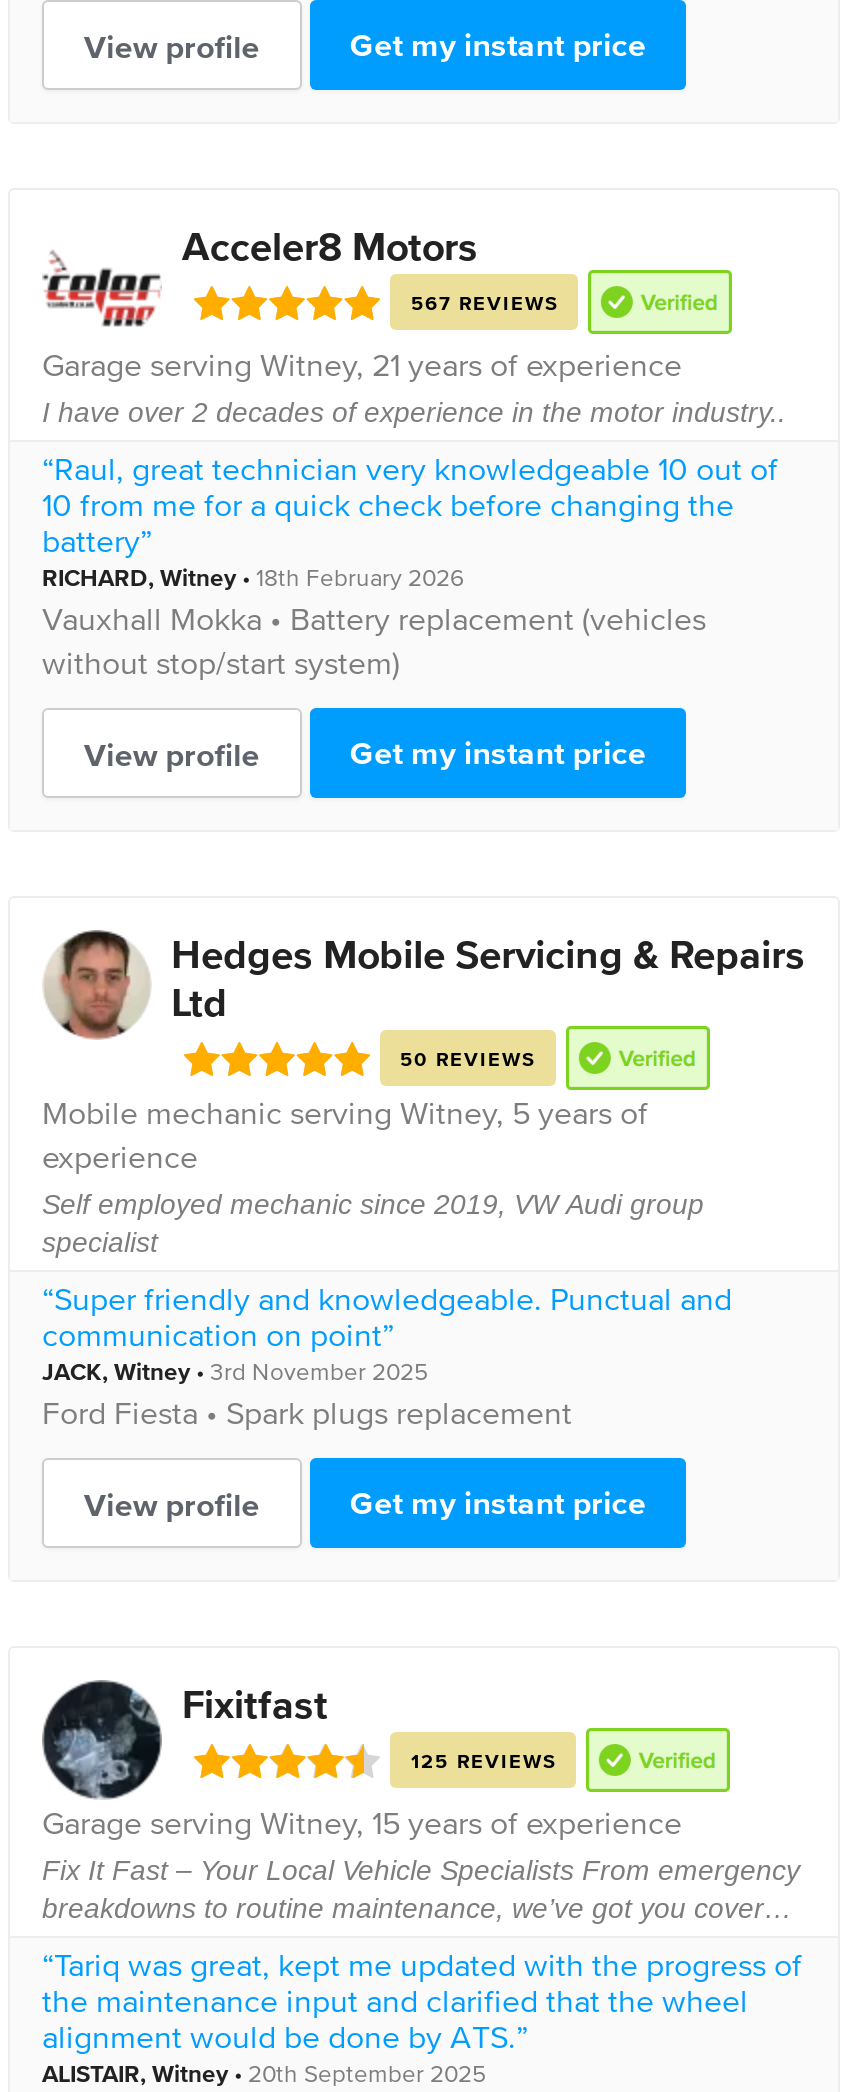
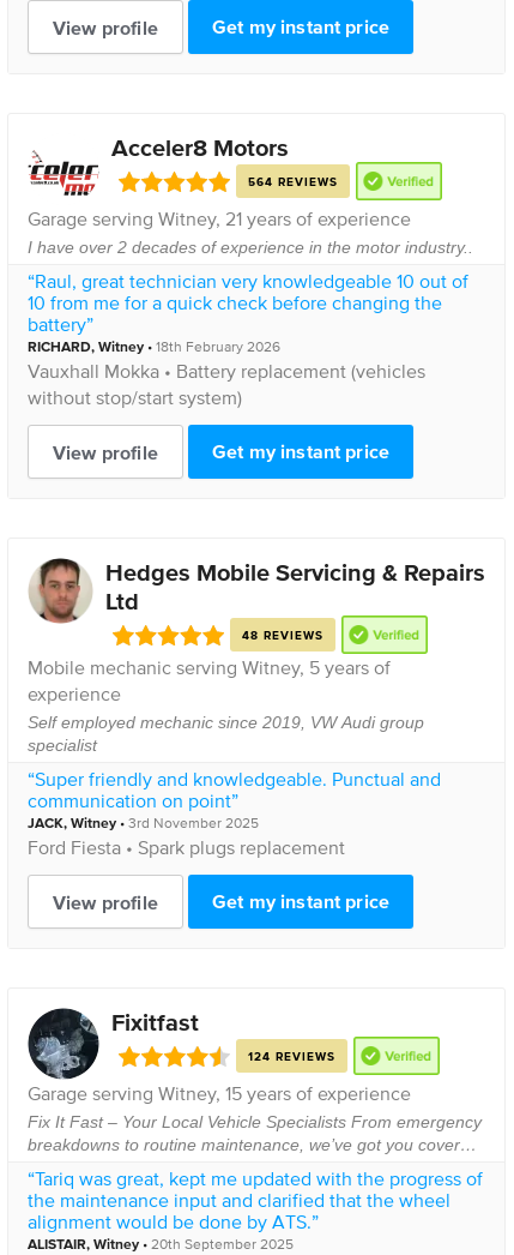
- 567 REVIEWS
+ 564 REVIEWS

- 50 REVIEWS
+ 48 REVIEWS

- 125 REVIEWS
+ 124 REVIEWS
